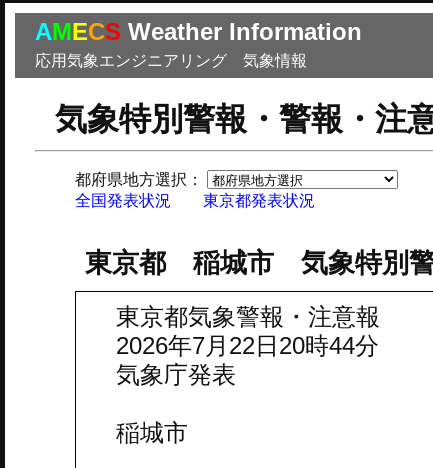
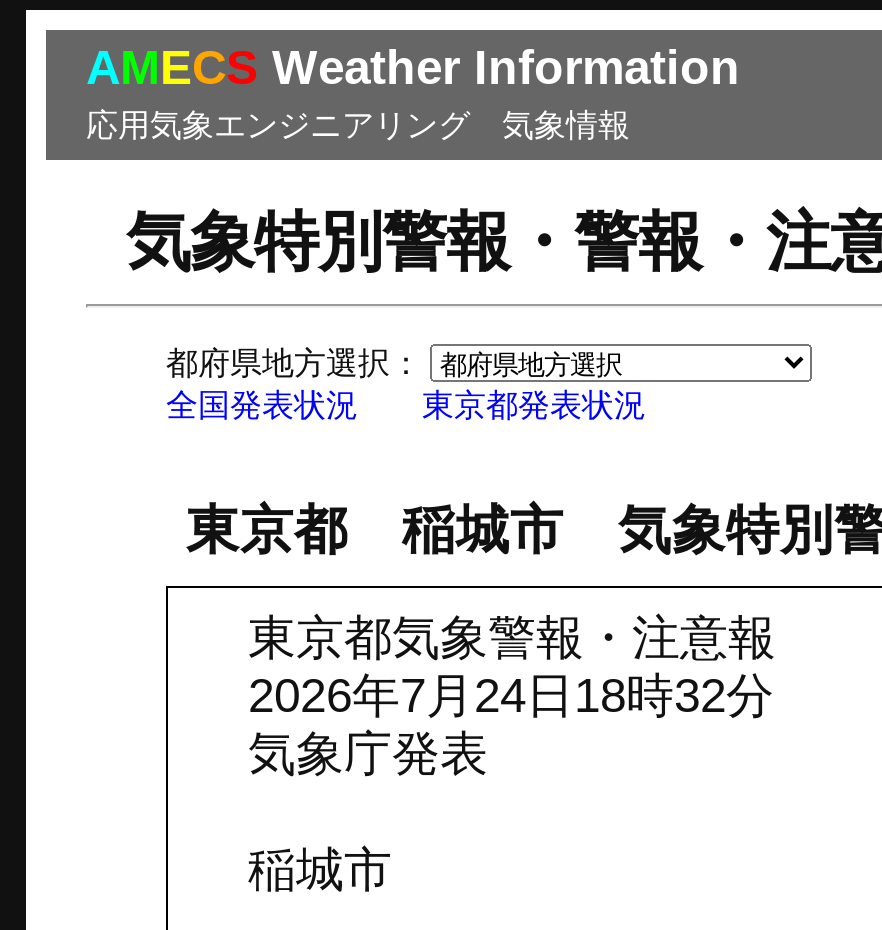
- 2026年7月22日20時44分
+ 2026年7月24日18時32分
